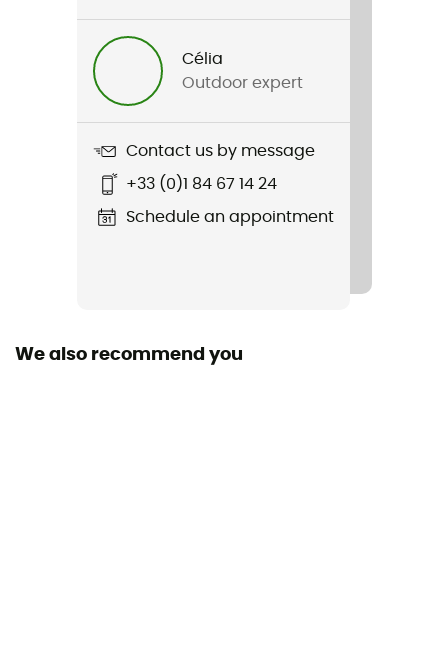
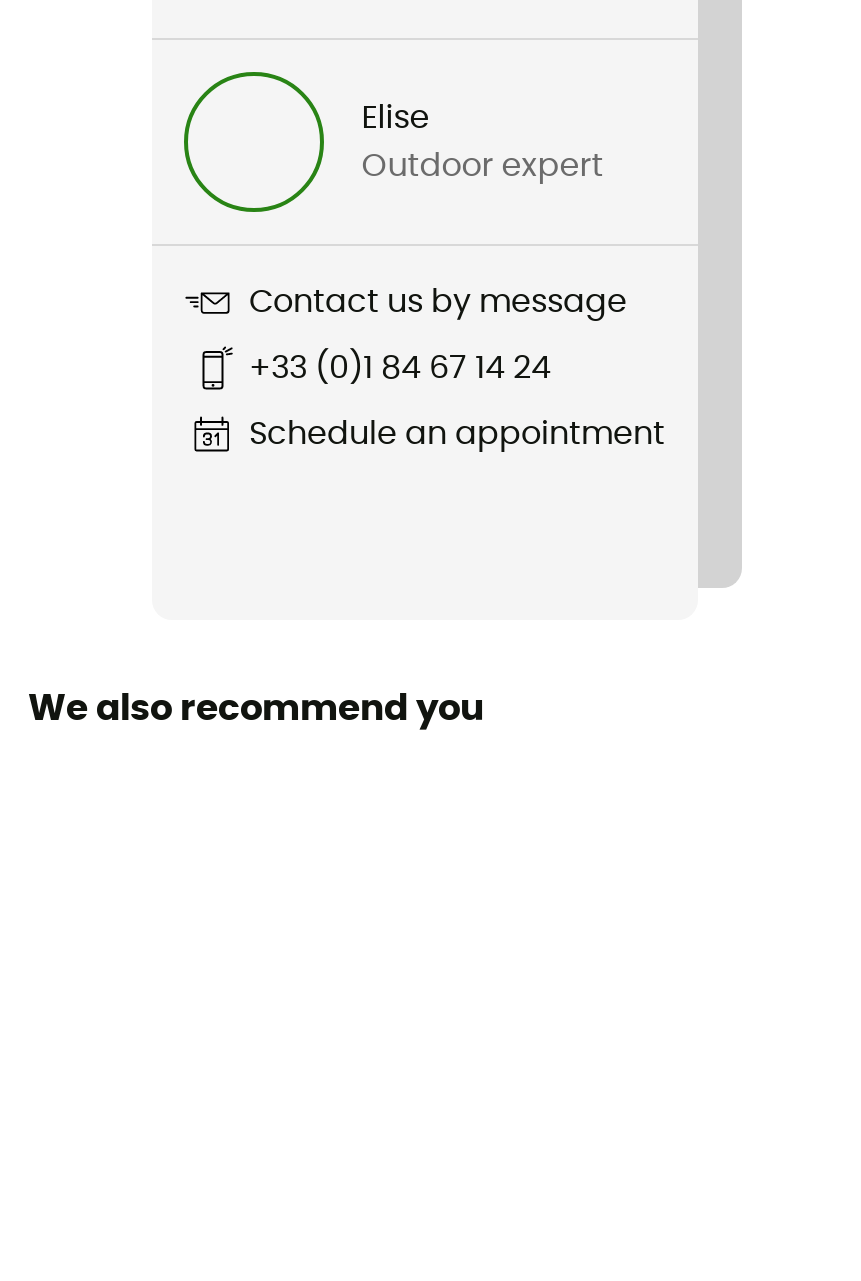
- Célia
+ Elise
